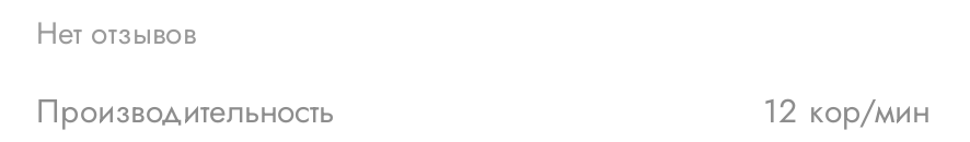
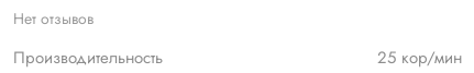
- 12 кор/мин
+ 25 кор/мин
